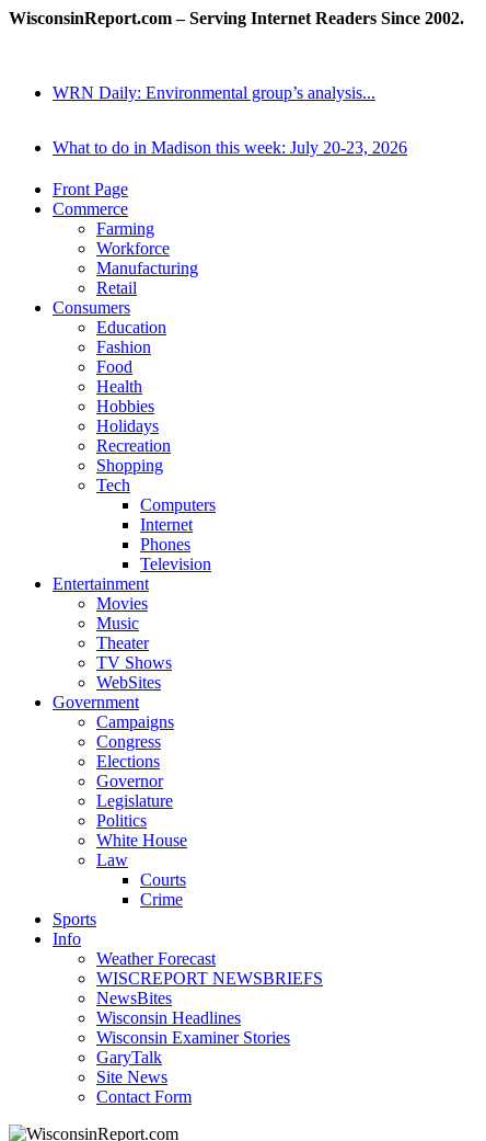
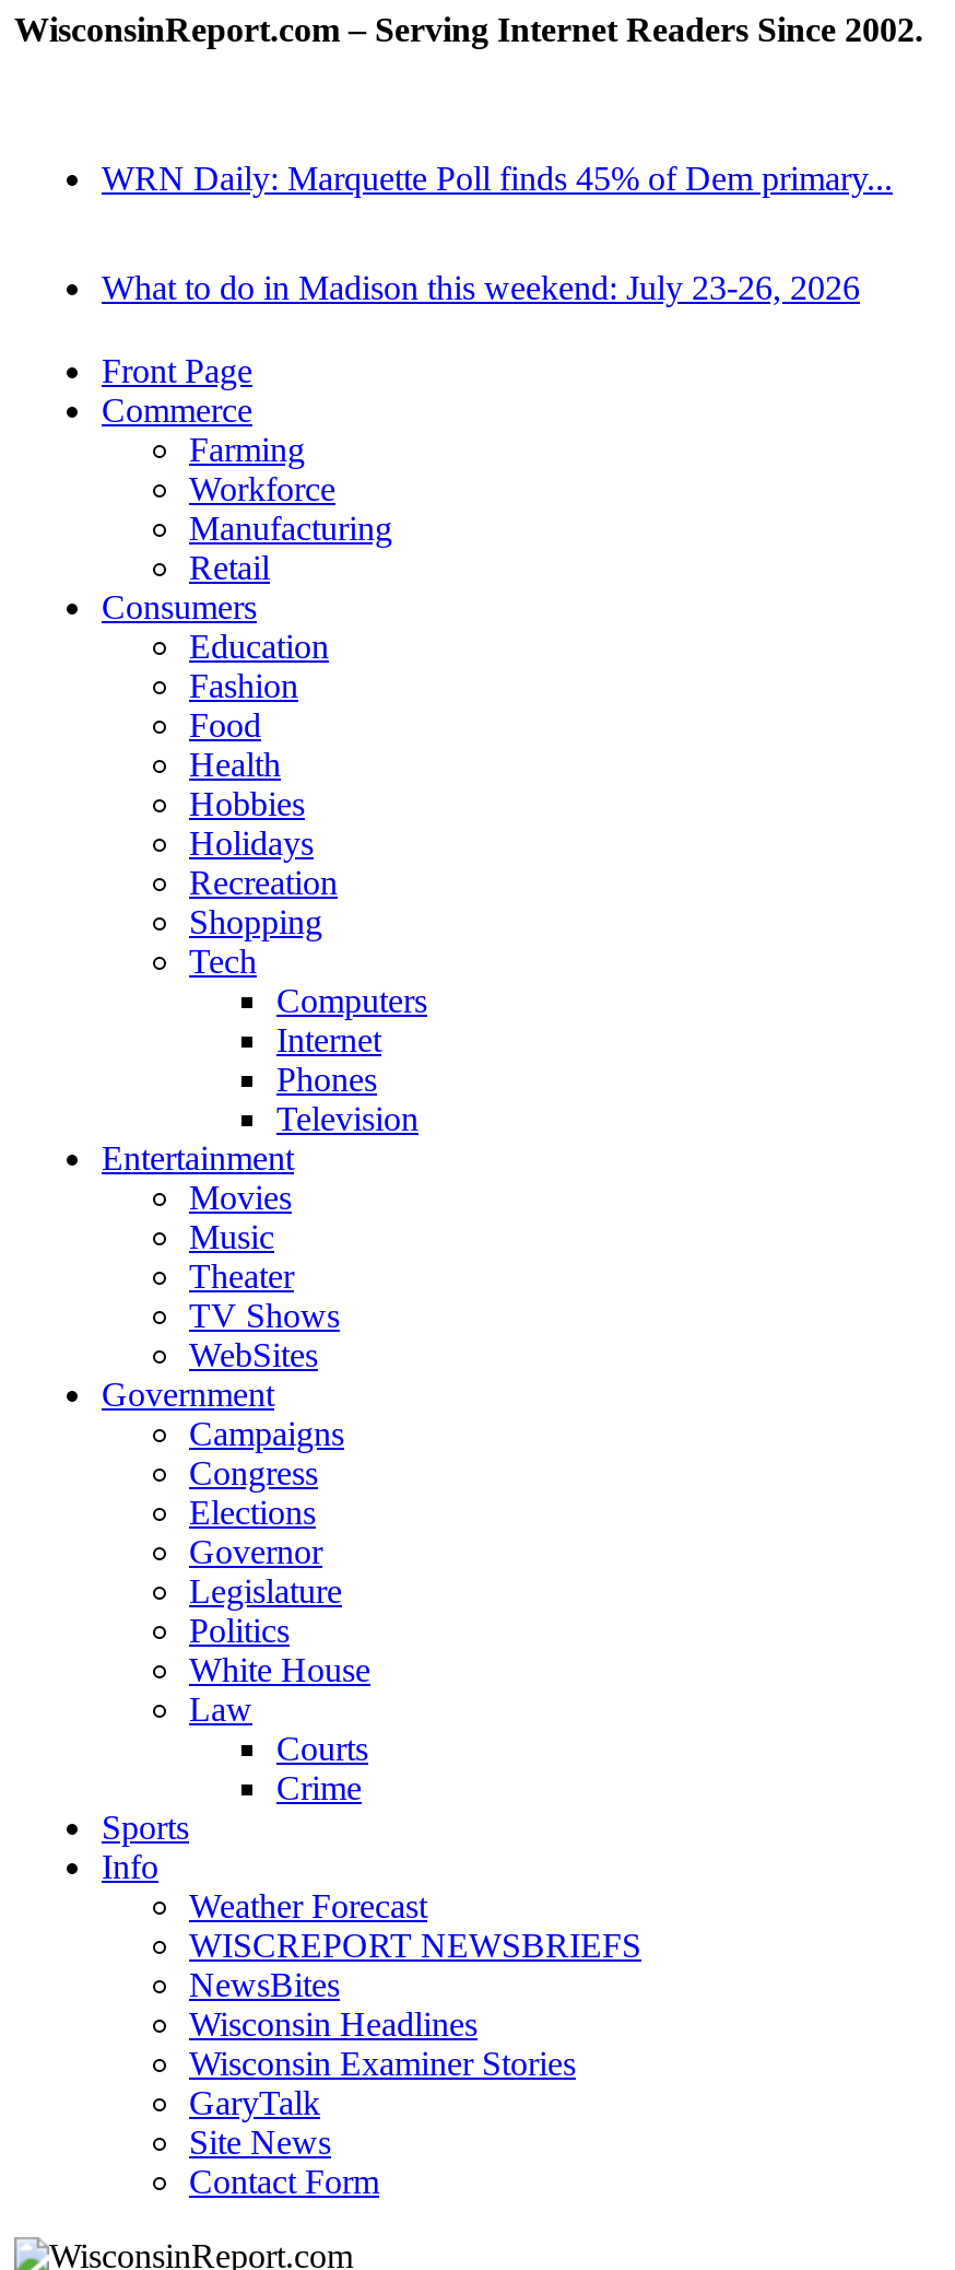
- WRN Daily: Environmental group’s analysis...
+ WRN Daily: Marquette Poll finds 45% of Dem primary...

- What to do in Madison this week: July 20-23, 2026
+ What to do in Madison this weekend: July 23-26, 2026
